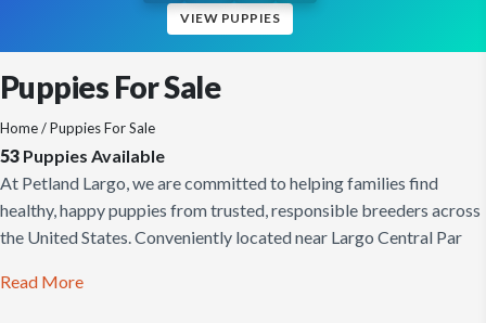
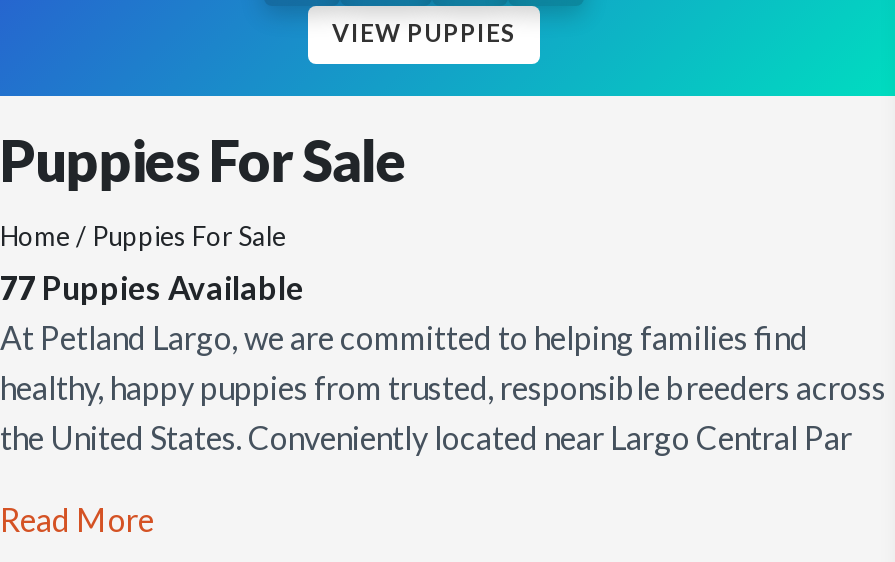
- 53 Puppies Available
+ 77 Puppies Available
